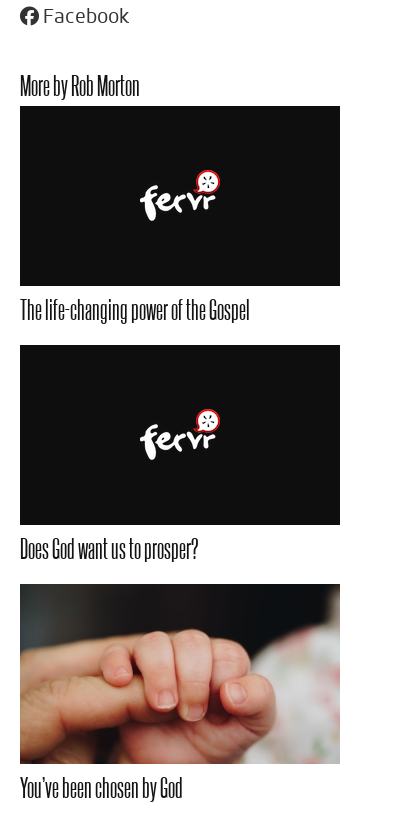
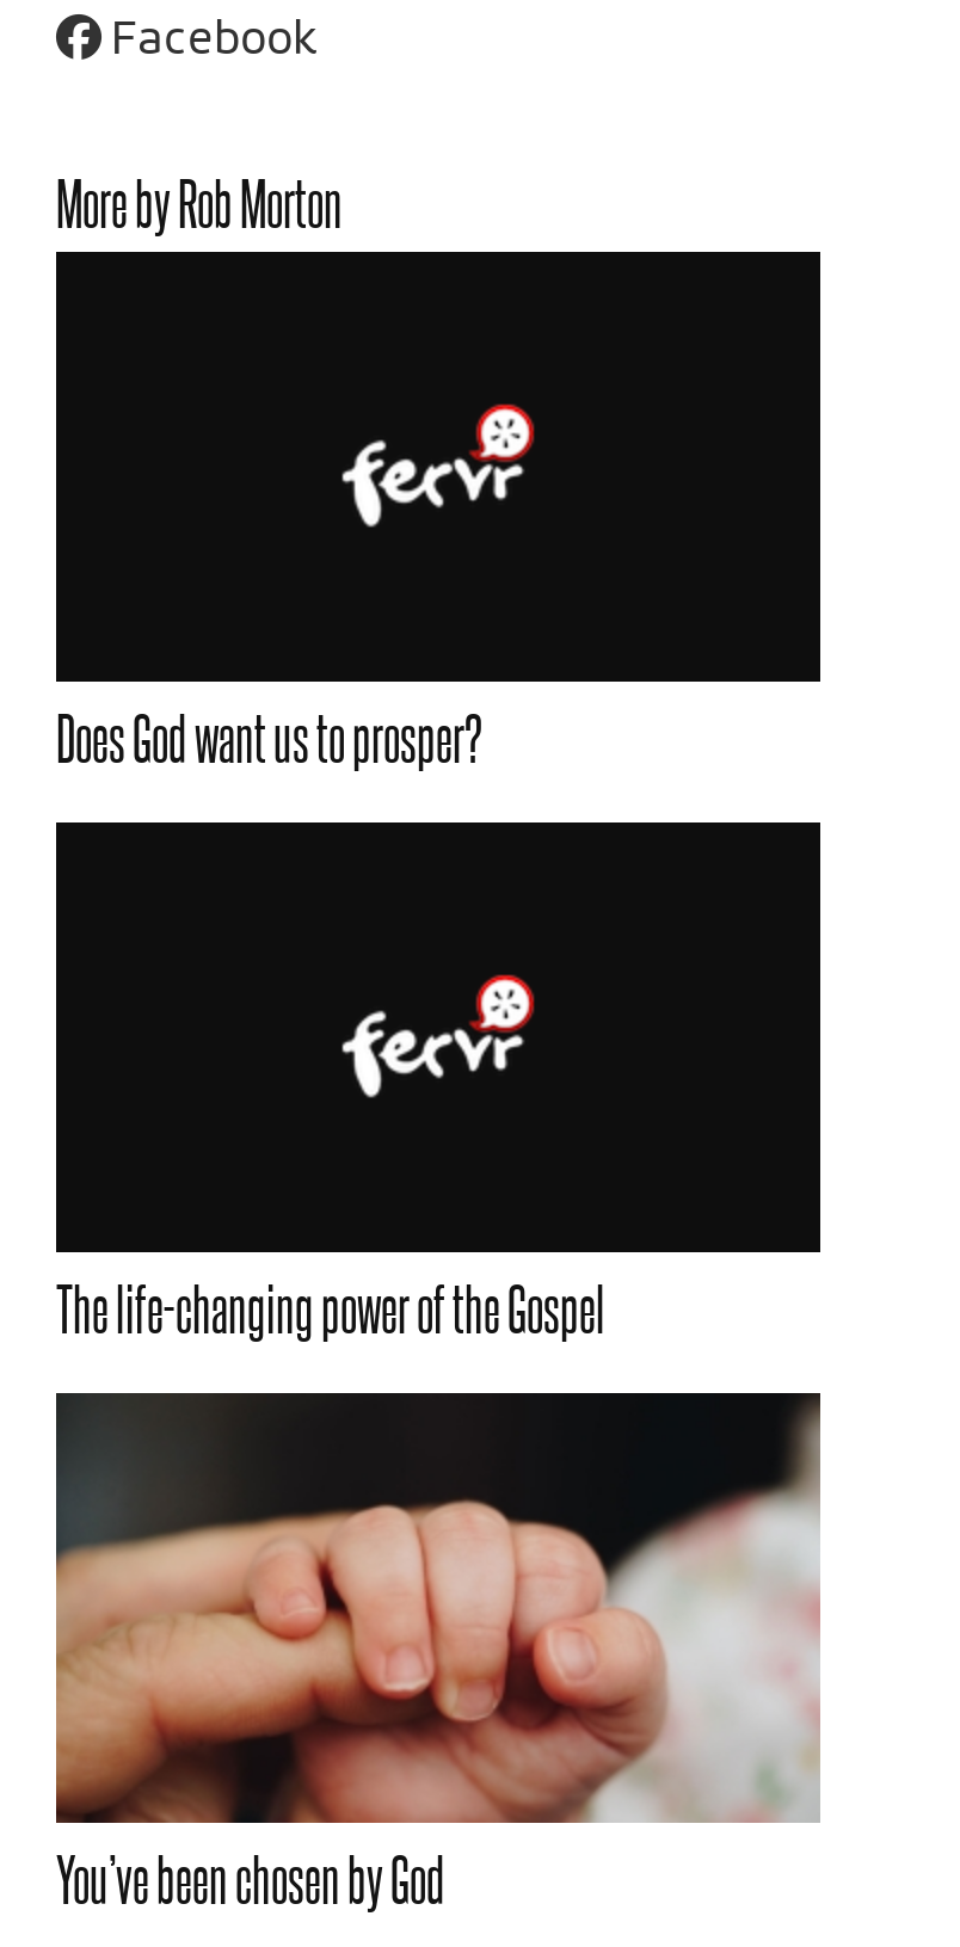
moved down: [image]

moved down: The life-changing power of the Gospel

moved up: Does God want us to prosper?
